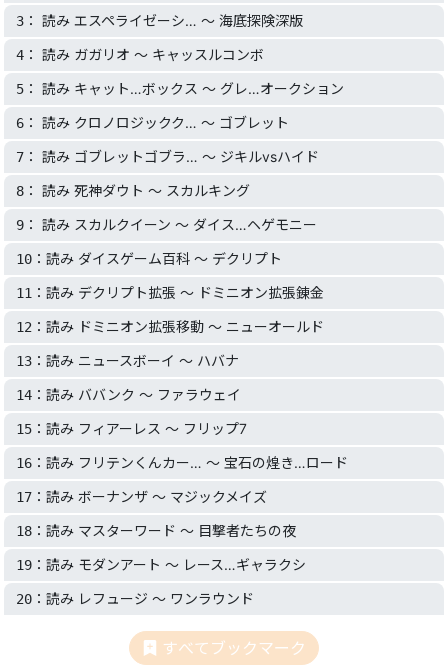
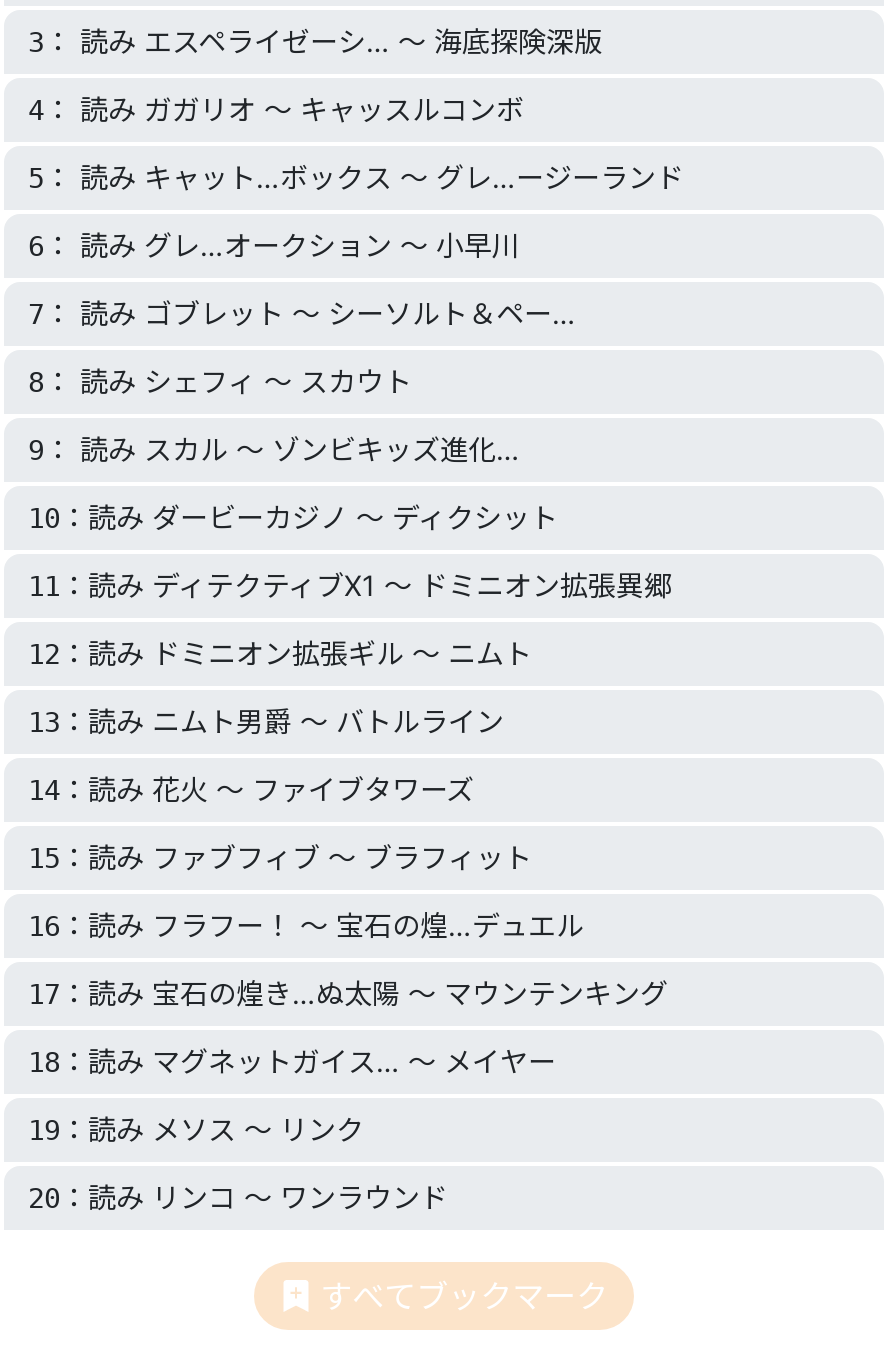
- 5： 読み キャット…ボックス 〜 グレ…オークション
+ 5： 読み キャット…ボックス 〜 グレ…ージーランド

- 6： 読み クロノロジックク… 〜 ゴブレット
+ 6： 読み グレ…オークション 〜 小早川

- 7： 読み ゴブレットゴブラ… 〜 ジキルvsハイド
+ 7： 読み ゴブレット 〜 シーソルト＆ペー…

- 8： 読み 死神ダウト 〜 スカルキング
+ 8： 読み シェフィ 〜 スカウト

- 9： 読み スカルクイーン 〜 ダイス…ヘゲモニー
+ 9： 読み スカル 〜 ゾンビキッズ進化…

- 10：読み ダイスゲーム百科 〜 デクリプト
+ 10：読み ダービーカジノ 〜 ディクシット

- 11：読み デクリプト拡張 〜 ドミニオン拡張錬金
+ 11：読み ディテクティブX1 〜 ドミニオン拡張異郷

- 12：読み ドミニオン拡張移動 〜 ニューオールド
+ 12：読み ドミニオン拡張ギル 〜 ニムト

- 13：読み ニュースボーイ 〜 ハバナ
+ 13：読み ニムト男爵 〜 バトルライン

- 14：読み ババンク 〜 ファラウェイ
+ 14：読み 花火 〜 ファイブタワーズ

- 15：読み フィアーレス 〜 フリップ7
+ 15：読み ファブフィブ 〜 ブラフィット

- 16：読み フリテンくんカー… 〜 宝石の煌き…ロード
+ 16：読み フラフー！ 〜 宝石の煌…デュエル

- 17：読み ボーナンザ 〜 マジックメイズ
+ 17：読み 宝石の煌き…ぬ太陽 〜 マウンテンキング

- 18：読み マスターワード 〜 目撃者たちの夜
+ 18：読み マグネットガイス… 〜 メイヤー

- 19：読み モダンアート 〜 レース…ギャラクシ
+ 19：読み メソス 〜 リンク

- 20：読み レフュージ 〜 ワンラウンド
+ 20：読み リンコ 〜 ワンラウンド
